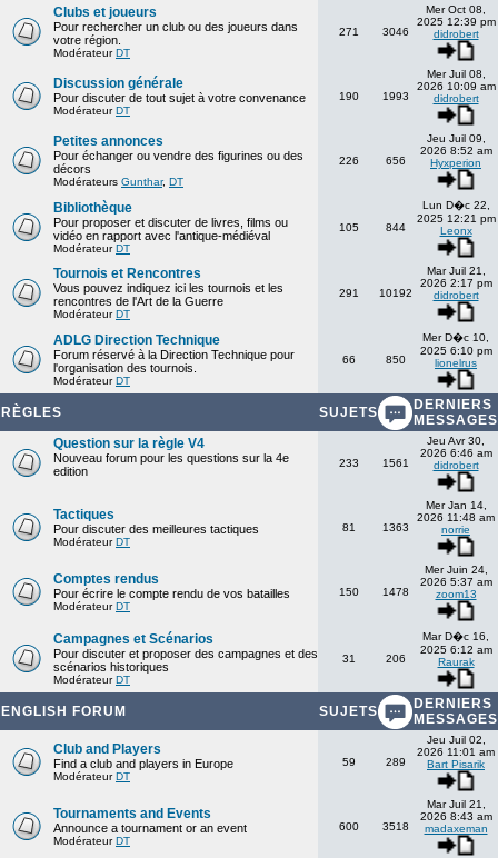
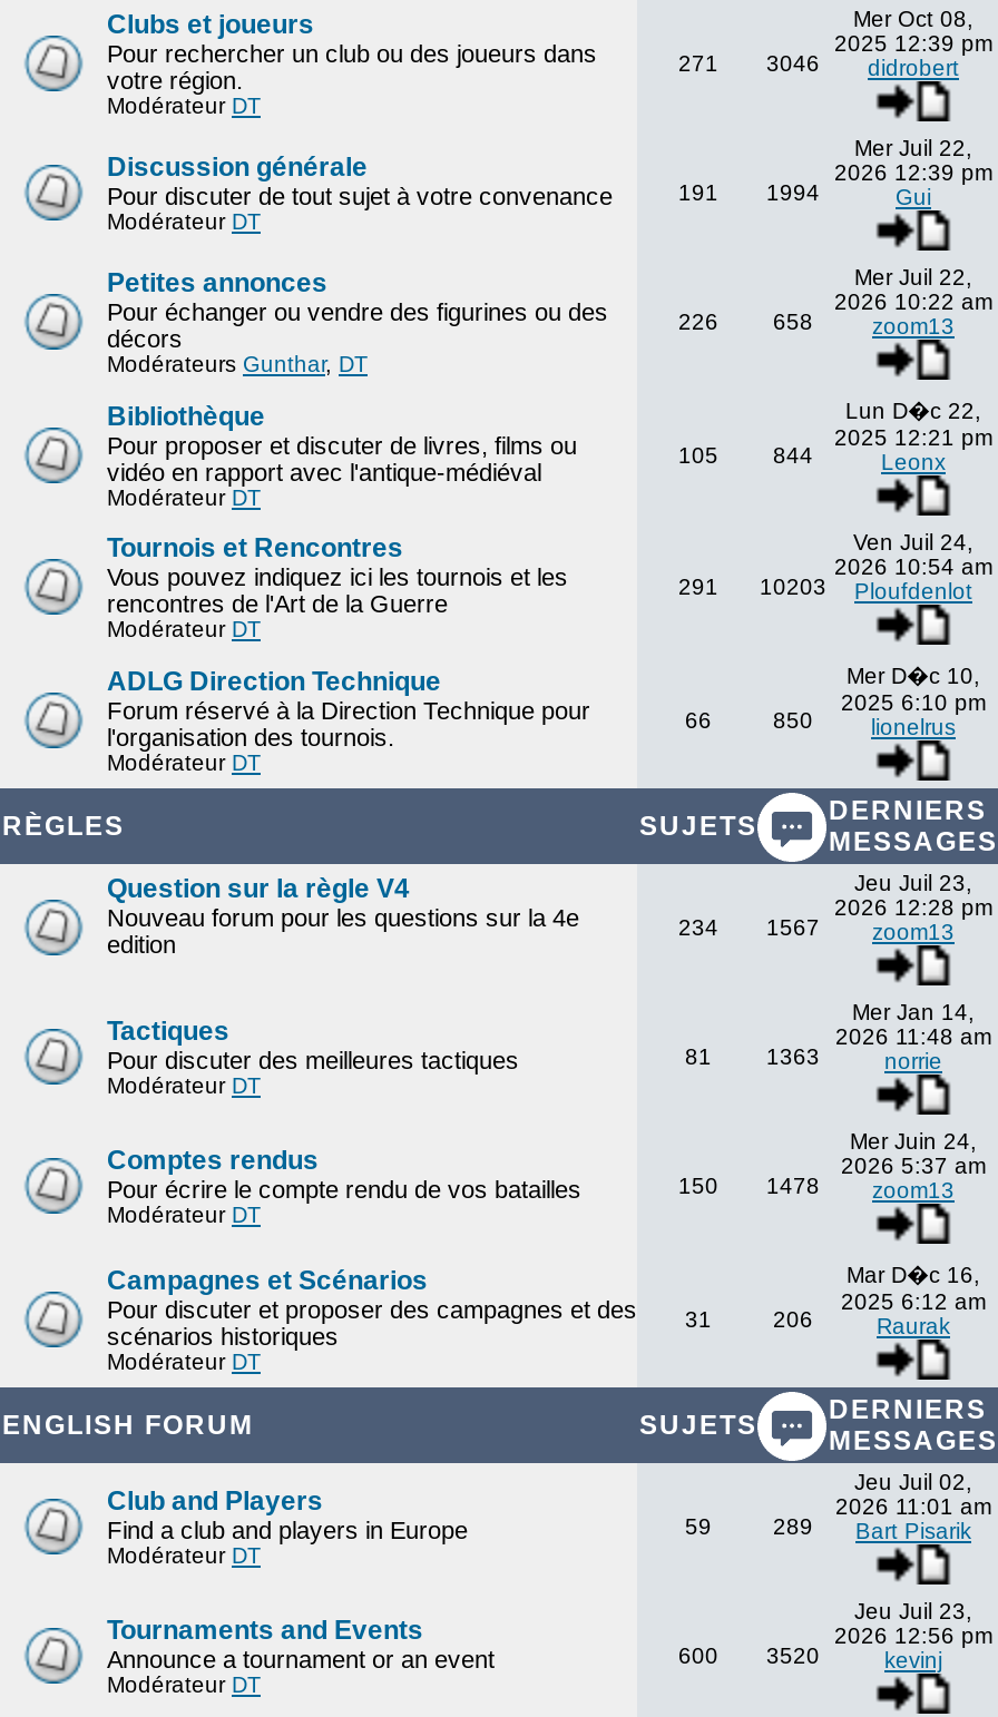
- Mer Juil 08,
- 2026 10:09 am
- didrobert
+ Mer Juil 22,
+ 2026 12:39 pm
+ Gui

- 190
- 1993
+ 191
+ 1994

- Jeu Juil 09,
- 2026 8:52 am
- Hyxperion
+ Mer Juil 22,
+ 2026 10:22 am
+ zoom13

- 656
+ 658

- Mar Juil 21,
- 2026 2:17 pm
- didrobert
+ Ven Juil 24,
+ 2026 10:54 am
+ Ploufdenlot

- 10192
+ 10203

- Jeu Avr 30,
- 2026 6:46 am
- didrobert
+ Jeu Juil 23,
+ 2026 12:28 pm
+ zoom13

- 233
- 1561
+ 234
+ 1567

- Mar Juil 21,
- 2026 8:43 am
- madaxeman
+ Jeu Juil 23,
+ 2026 12:56 pm
+ kevinj

- 3518
+ 3520
